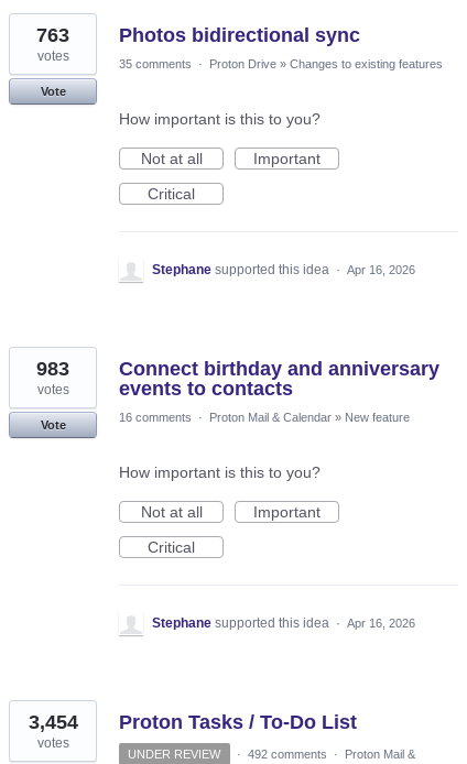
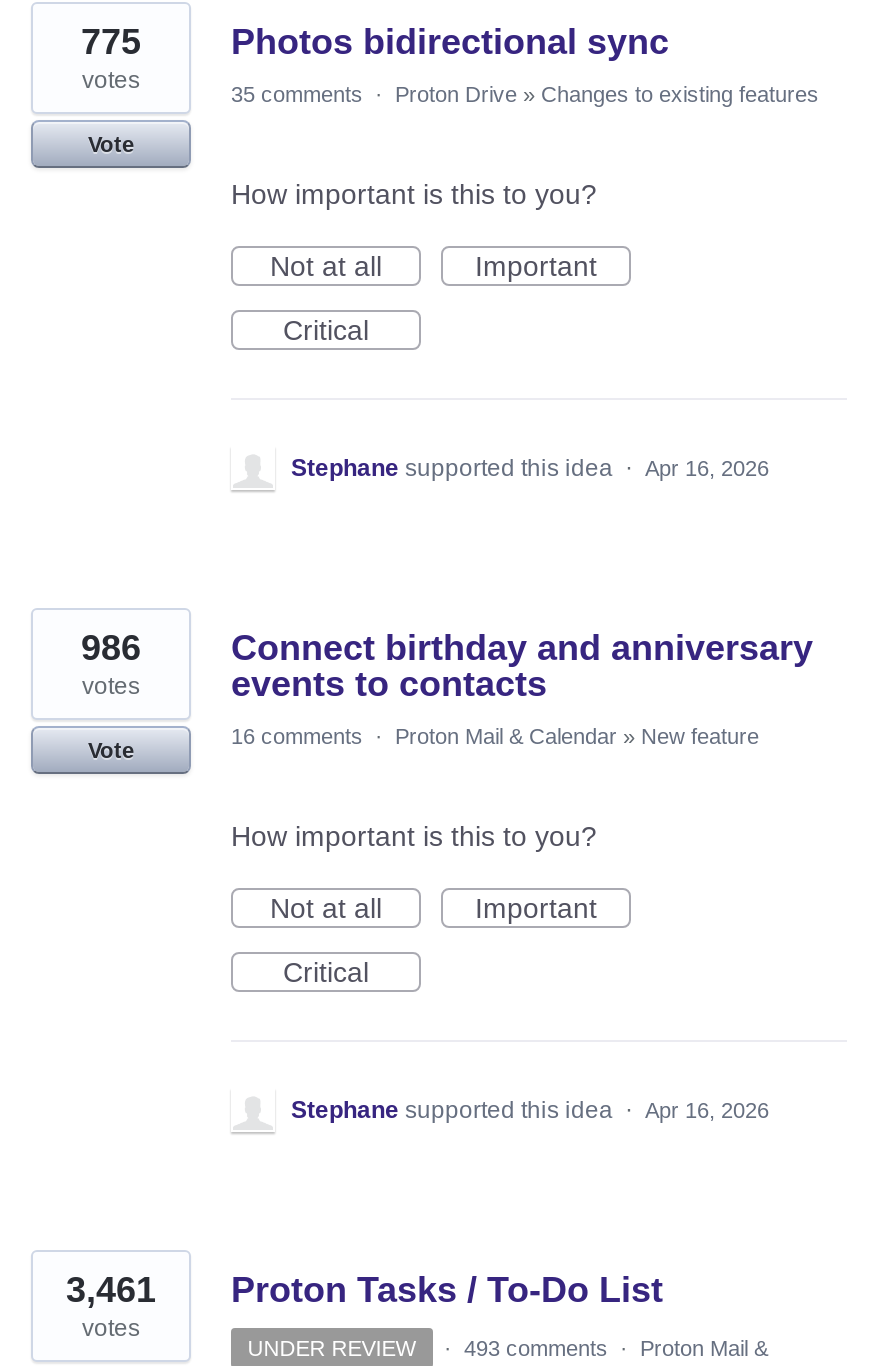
- 763
+ 775

- 983
+ 986

- 3,454 Proton Tasks / To-Do List
+ 3,461 Proton Tasks / To-Do List

- · 492 comments · Proton Mail &
+ · 493 comments · Proton Mail &
